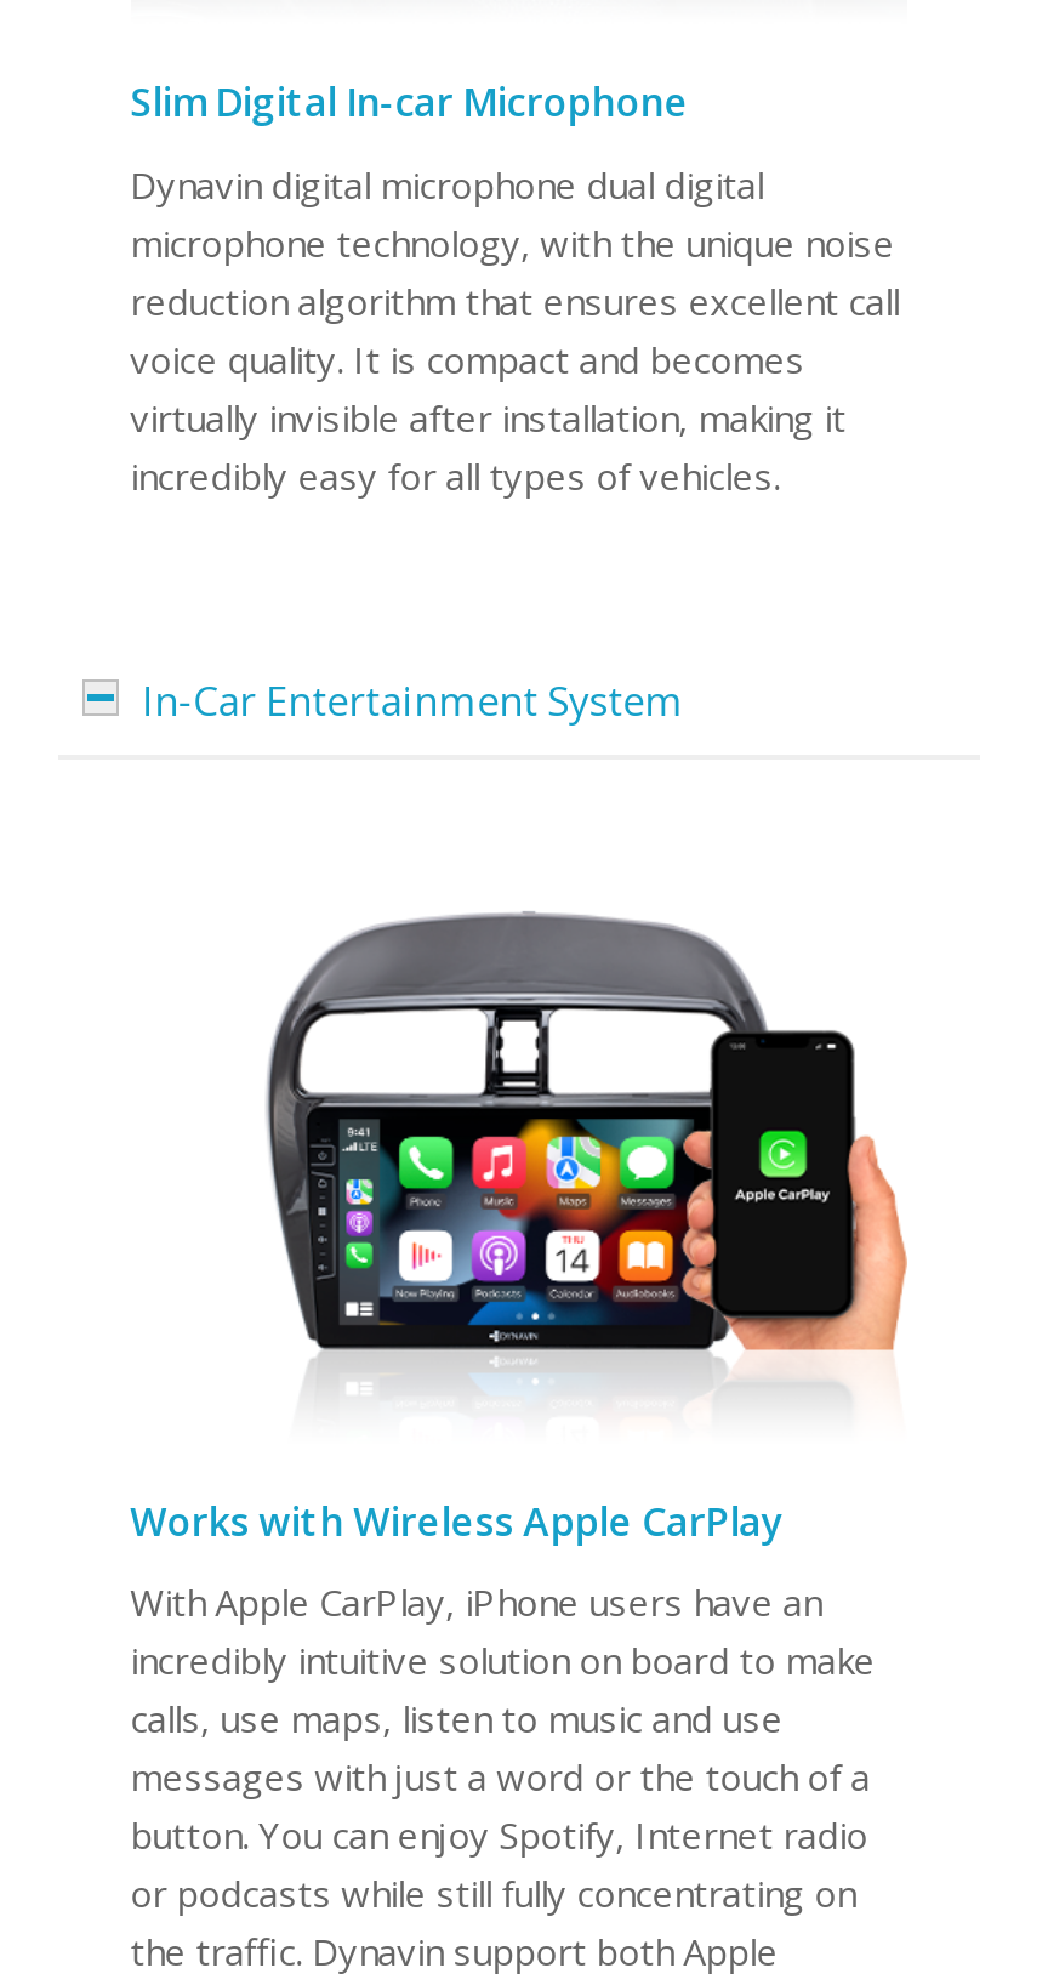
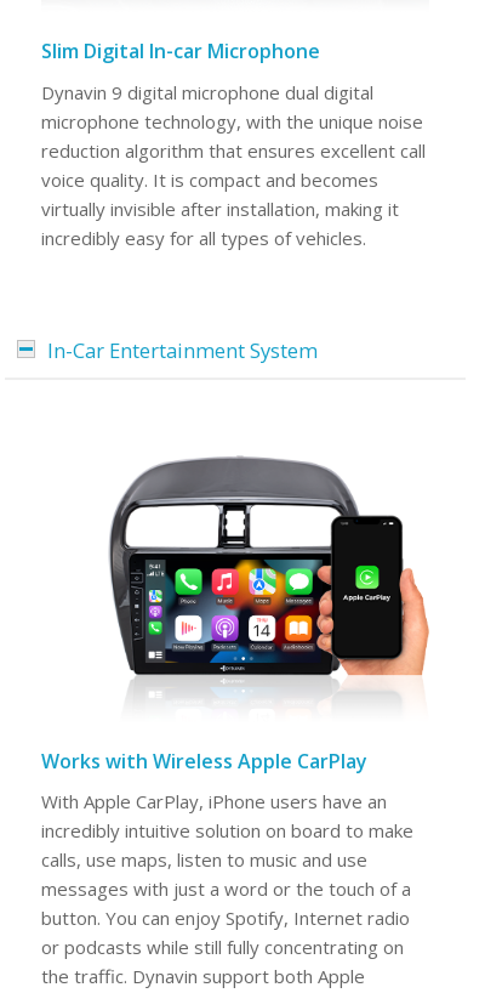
- Dynavin digital microphone dual digital
+ Dynavin 9 digital microphone dual digital
